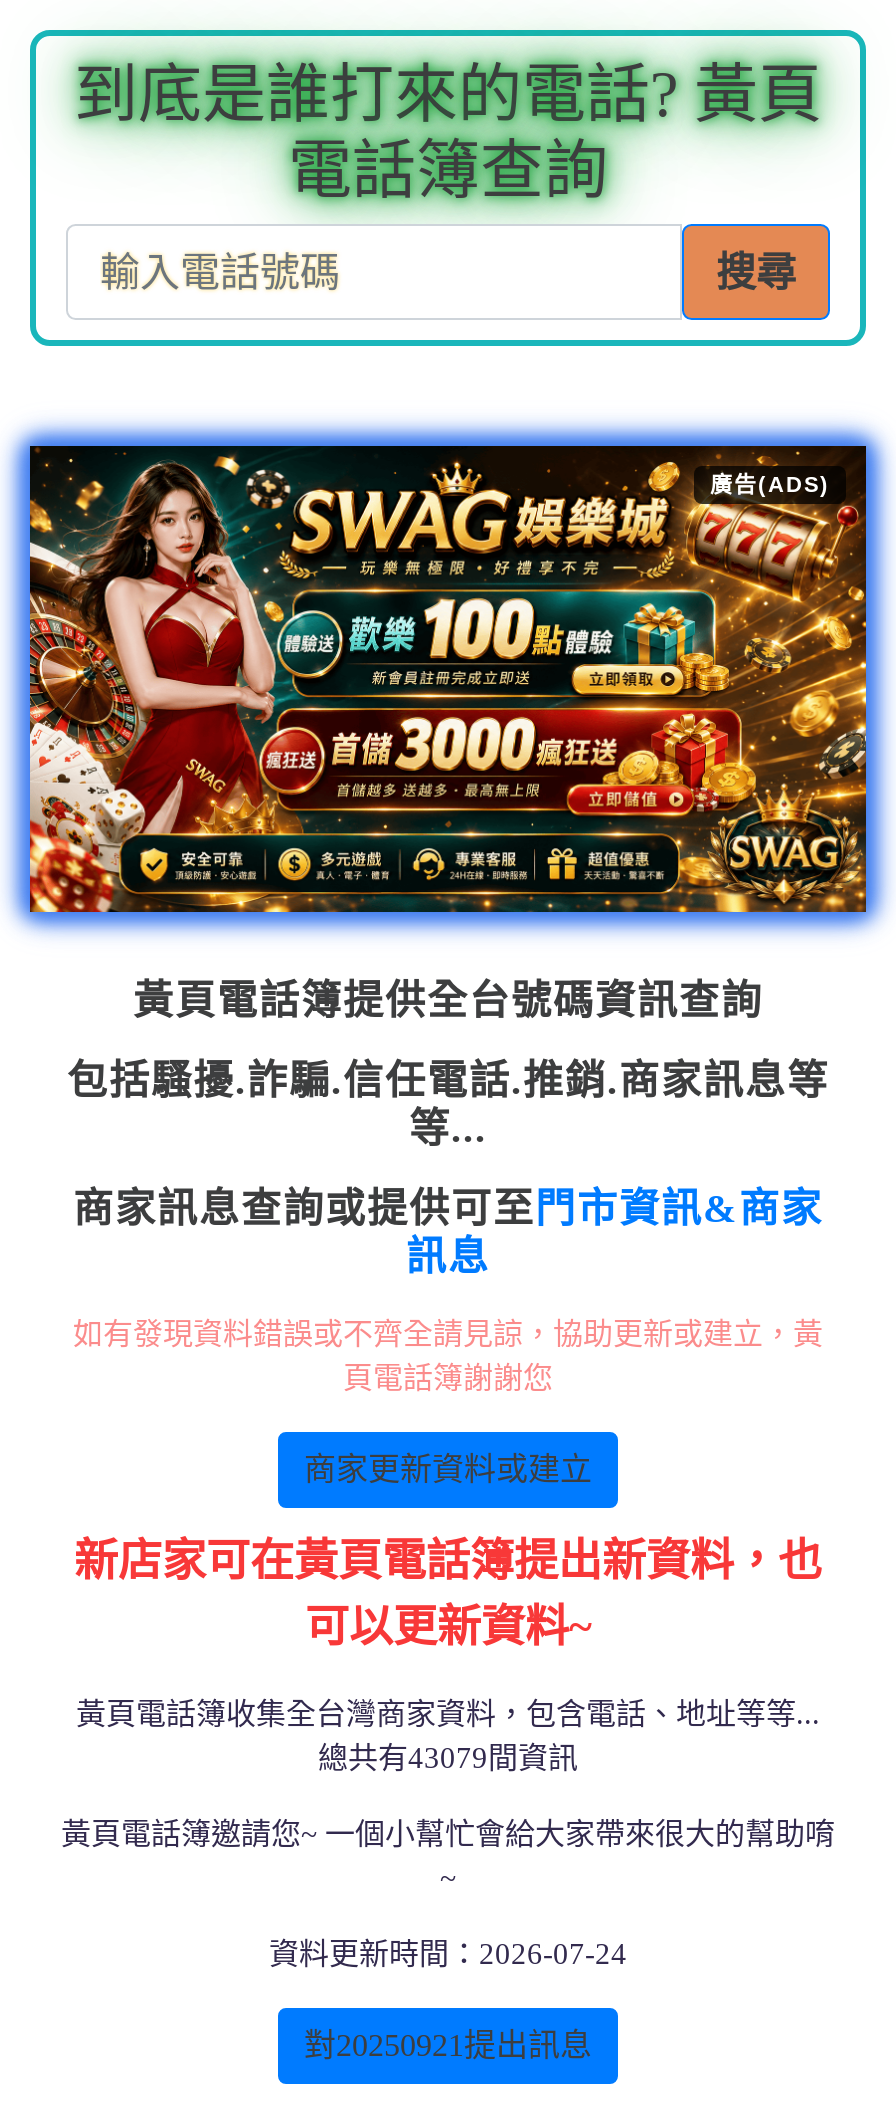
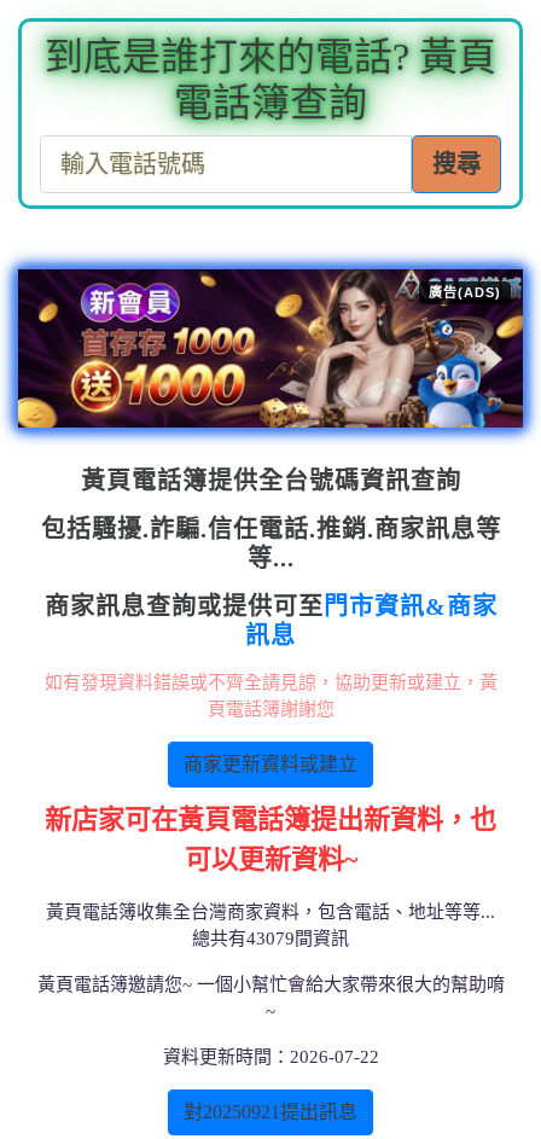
- [image]
+ [image]

- 資料更新時間：2026-07-24
+ 資料更新時間：2026-07-22
